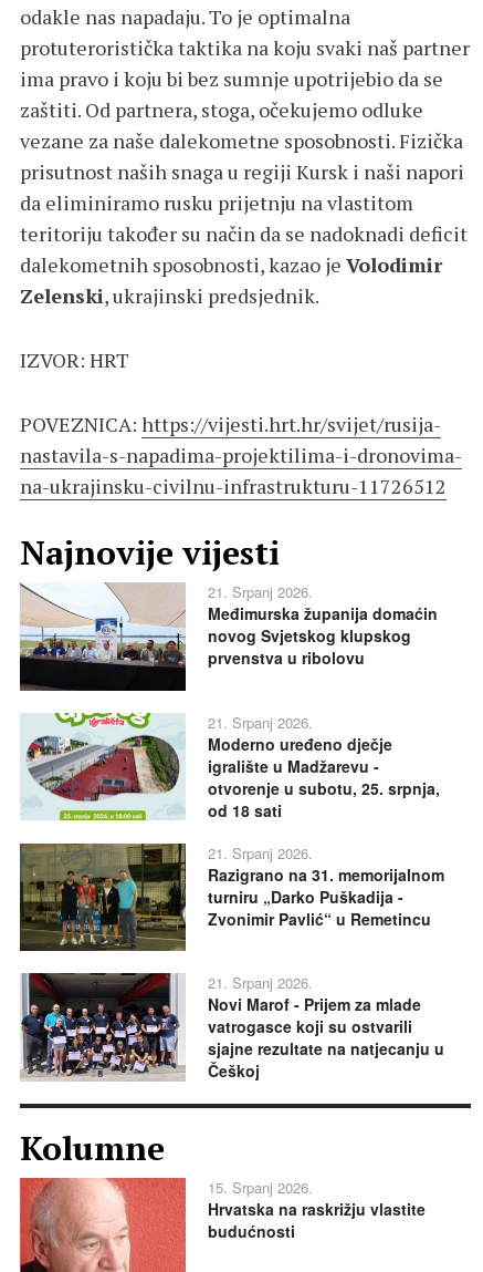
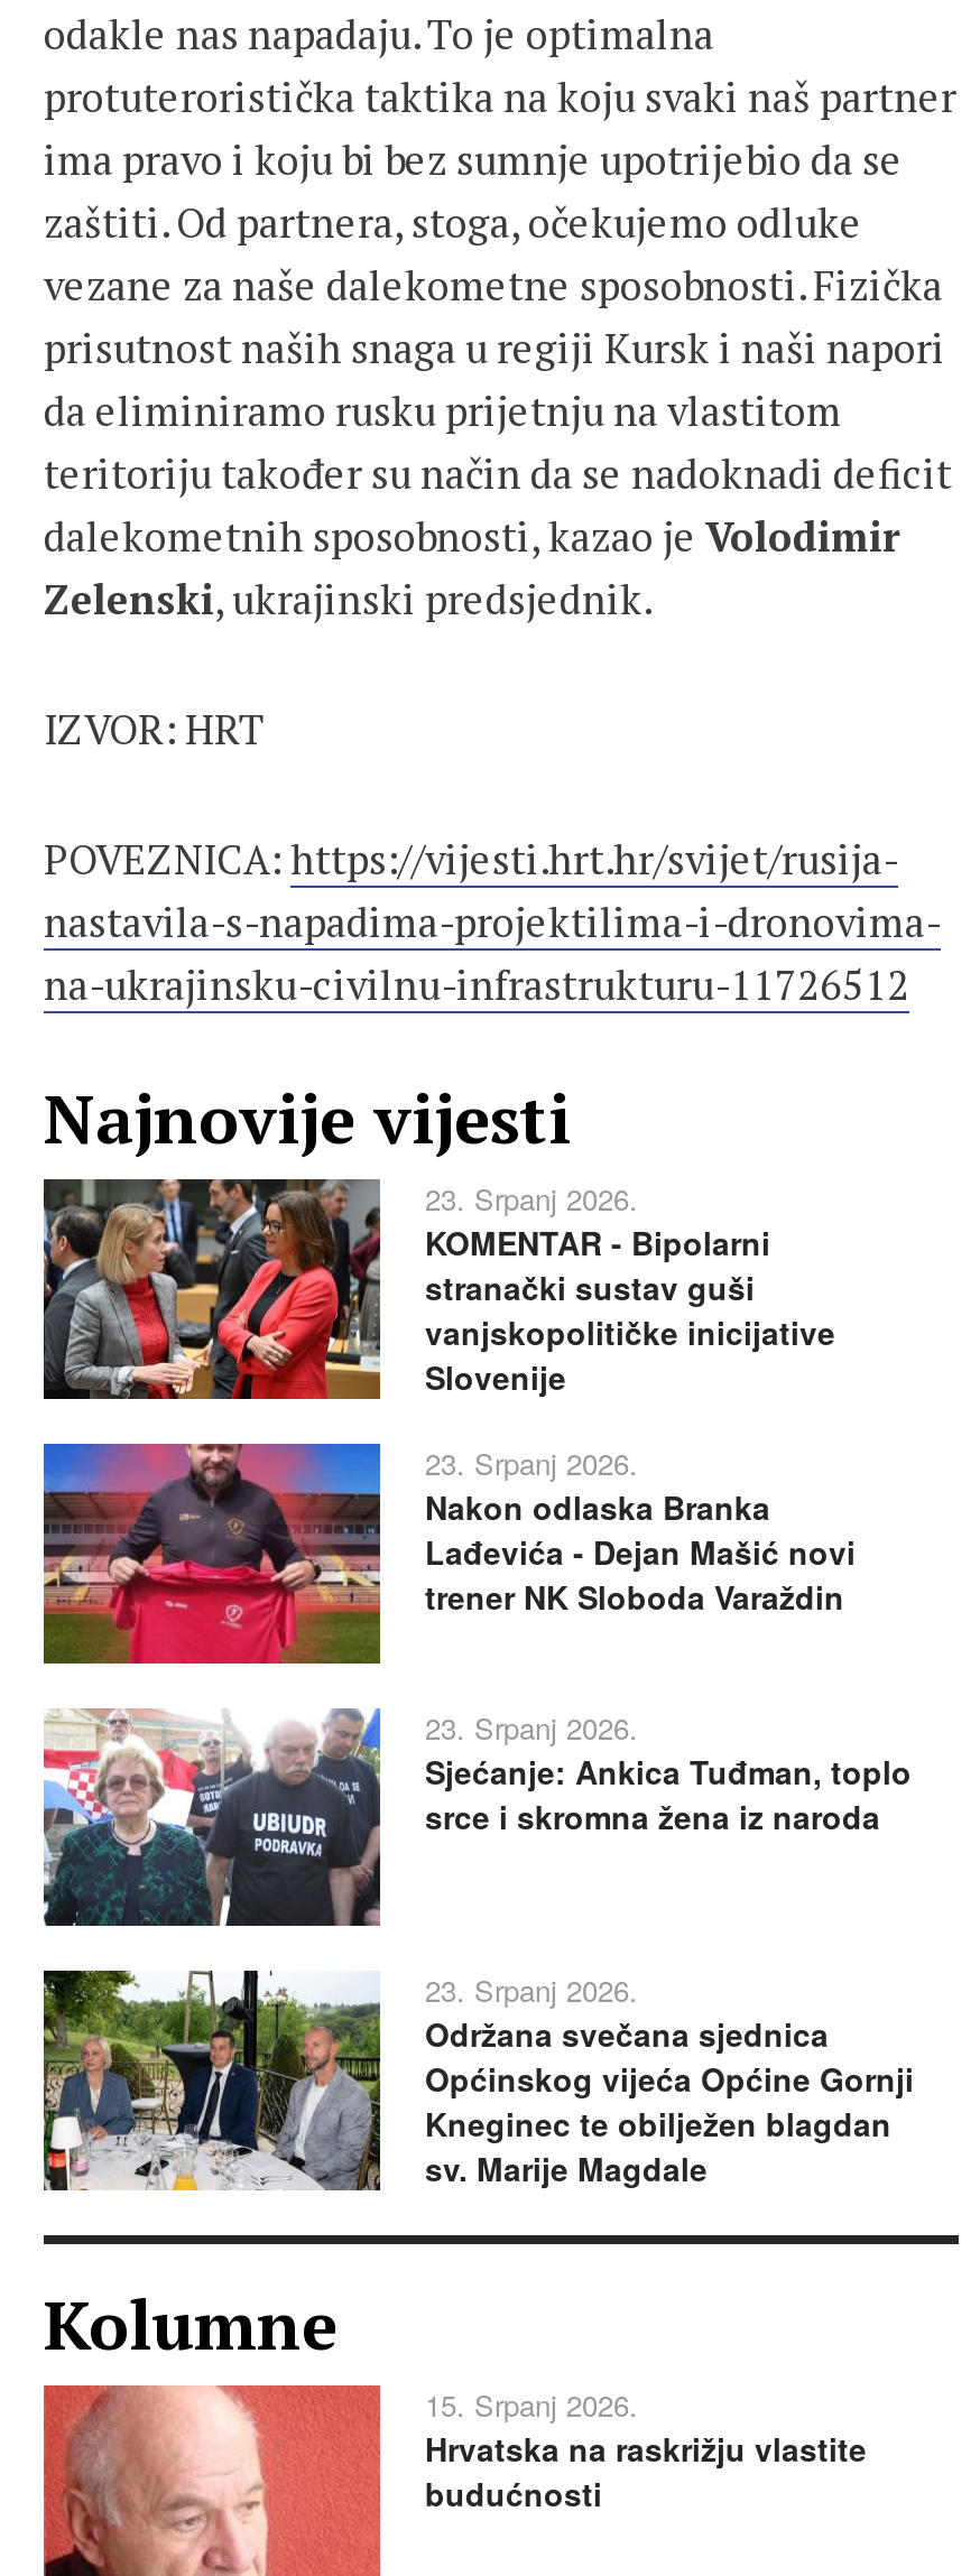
- [image]
- 21. Srpanj 2026.
- Međimurska županija domaćin
- novog Svjetskog klupskog
- prvenstva u ribolovu
+ [image]
+ 23. Srpanj 2026.
+ KOMENTAR - Bipolarni
+ stranački sustav guši
+ vanjskopolitičke inicijative
+ Slovenije

- [image]
- 21. Srpanj 2026.
- Moderno uređeno dječje
- igralište u Madžarevu -
- otvorenje u subotu, 25. srpnja,
- od 18 sati
+ [image]
+ 23. Srpanj 2026.
+ Nakon odlaska Branka
+ Lađevića - Dejan Mašić novi
+ trener NK Sloboda Varaždin

- [image]
- 21. Srpanj 2026.
- Razigrano na 31. memorijalnom
- turniru „Darko Puškadija -
- Zvonimir Pavlić“ u Remetincu
+ [image]
+ 23. Srpanj 2026.
+ Sjećanje: Ankica Tuđman, toplo
+ srce i skromna žena iz naroda

- [image]
- 21. Srpanj 2026.
- Novi Marof - Prijem za mlade
- vatrogasce koji su ostvarili
- sjajne rezultate na natjecanju u
- Češkoj
+ [image]
+ 23. Srpanj 2026.
+ Održana svečana sjednica
+ Općinskog vijeća Općine Gornji
+ Kneginec te obilježen blagdan
+ sv. Marije Magdale
